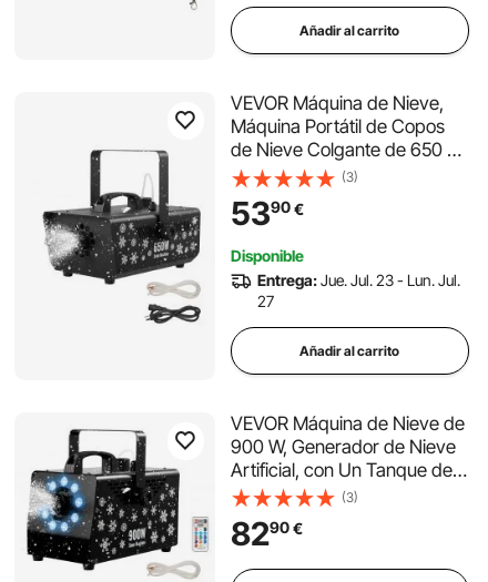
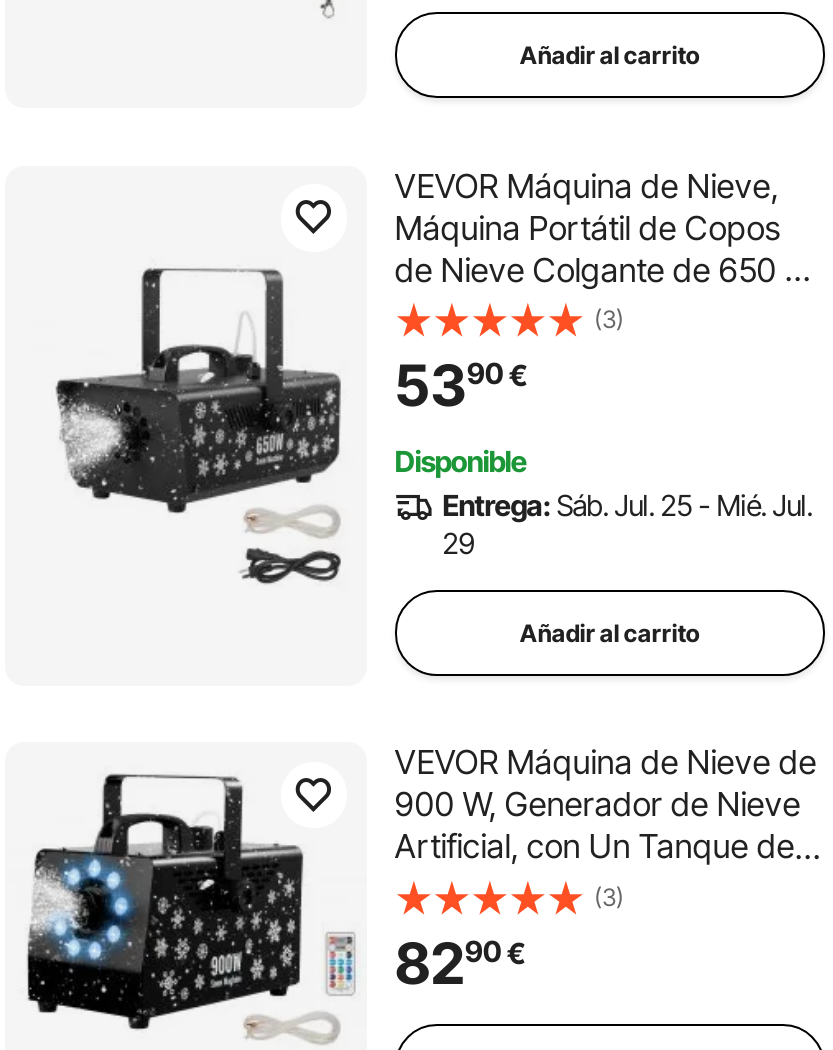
- Entrega: Jue. Jul. 23 - Lun. Jul.
+ Entrega: Sáb. Jul. 25 - Mié. Jul.

- 27
+ 29
